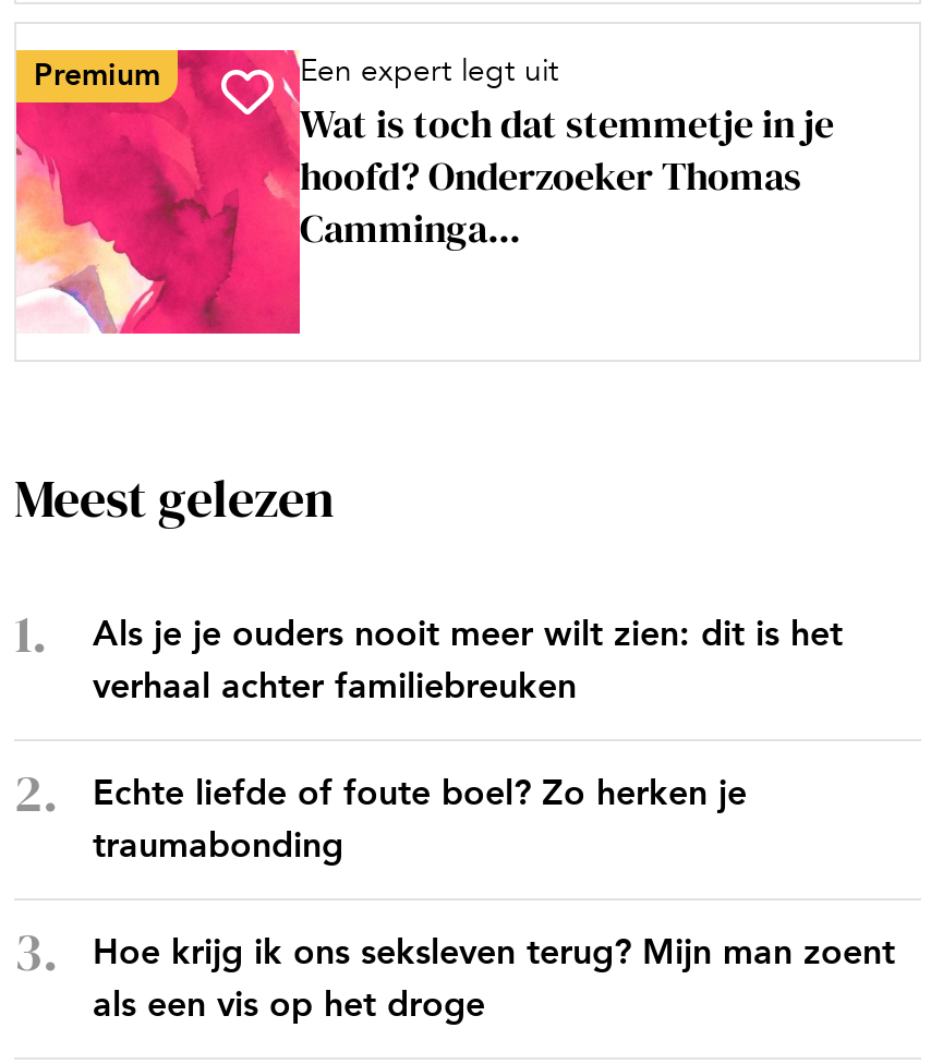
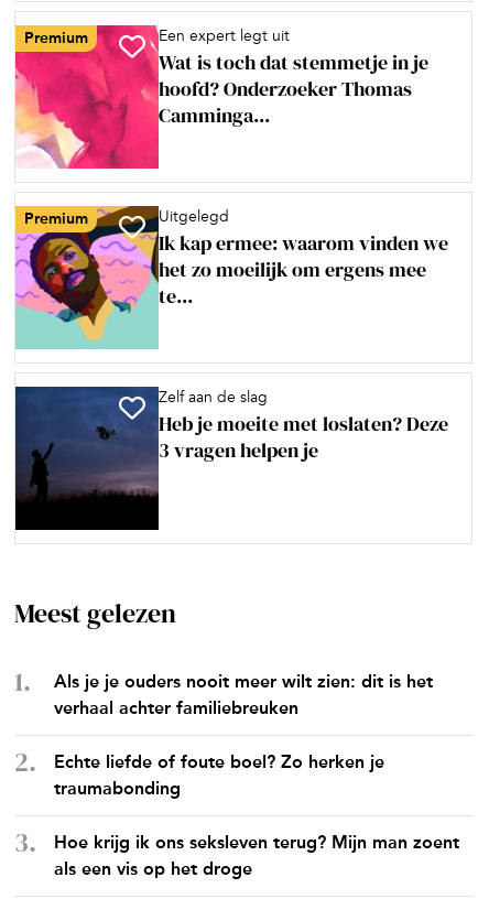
+ [image]
+ Premium
+ Uitgelegd
+ Ik kap ermee: waarom vinden we
+ het zo moeilijk om ergens mee
+ te...

+ [image]
+ Zelf aan de slag
+ Heb je moeite met loslaten? Deze
+ 3 vragen helpen je
